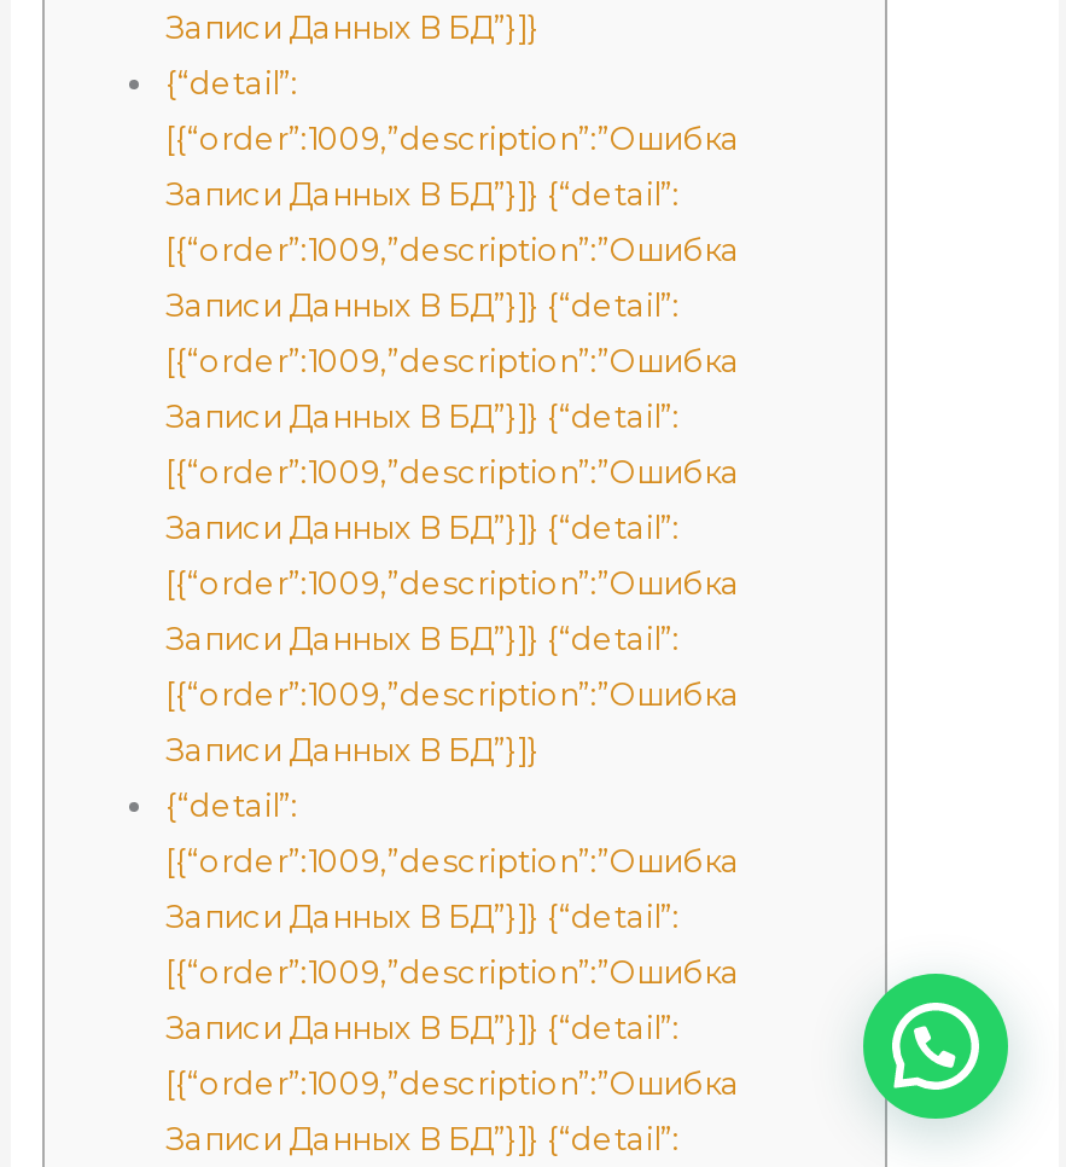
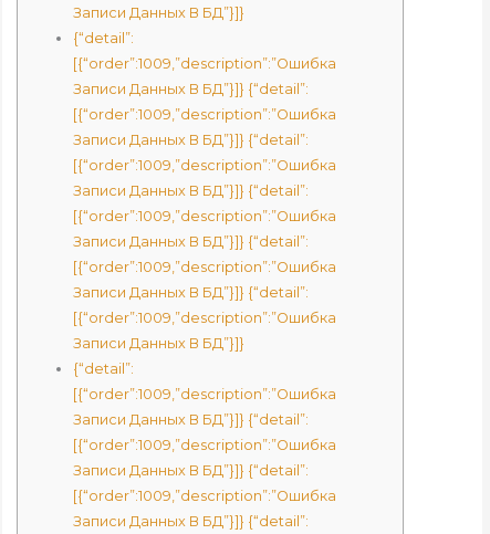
- [image]
